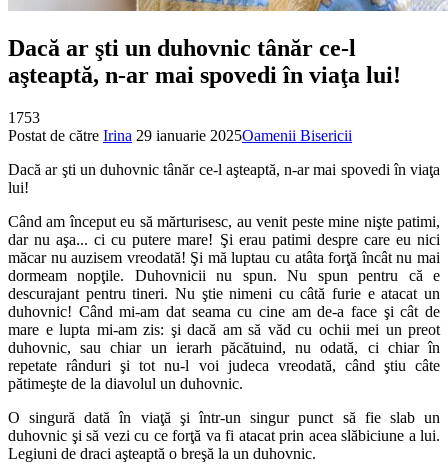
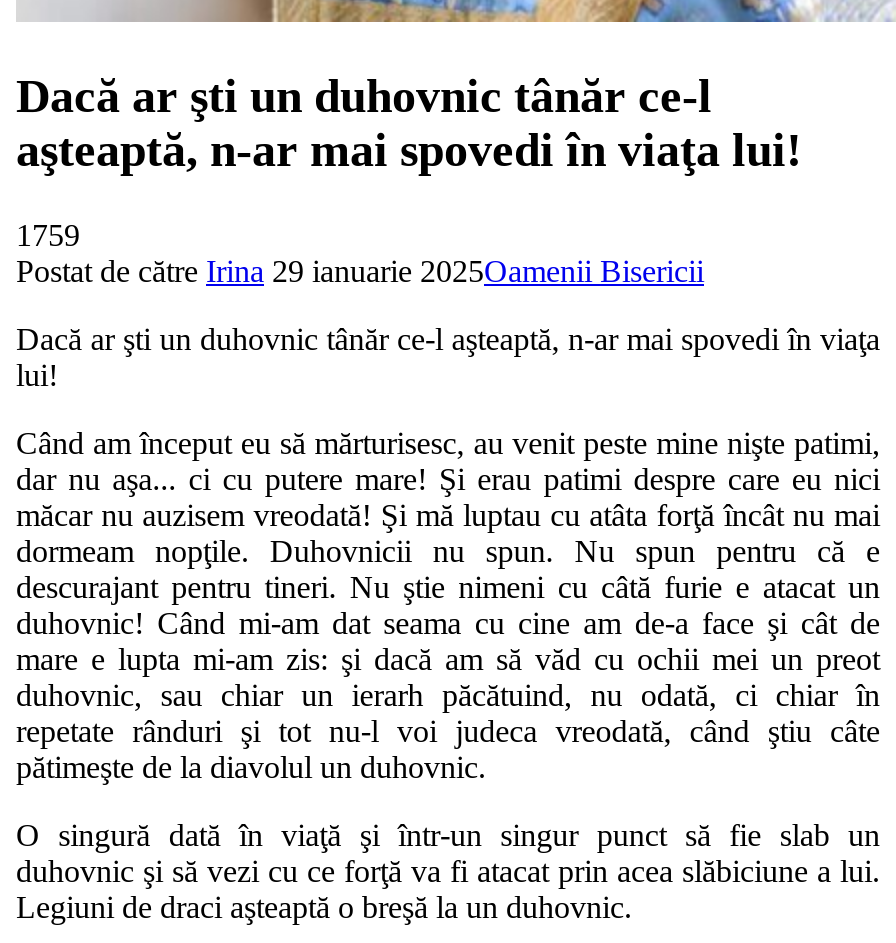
- 1753
+ 1759
